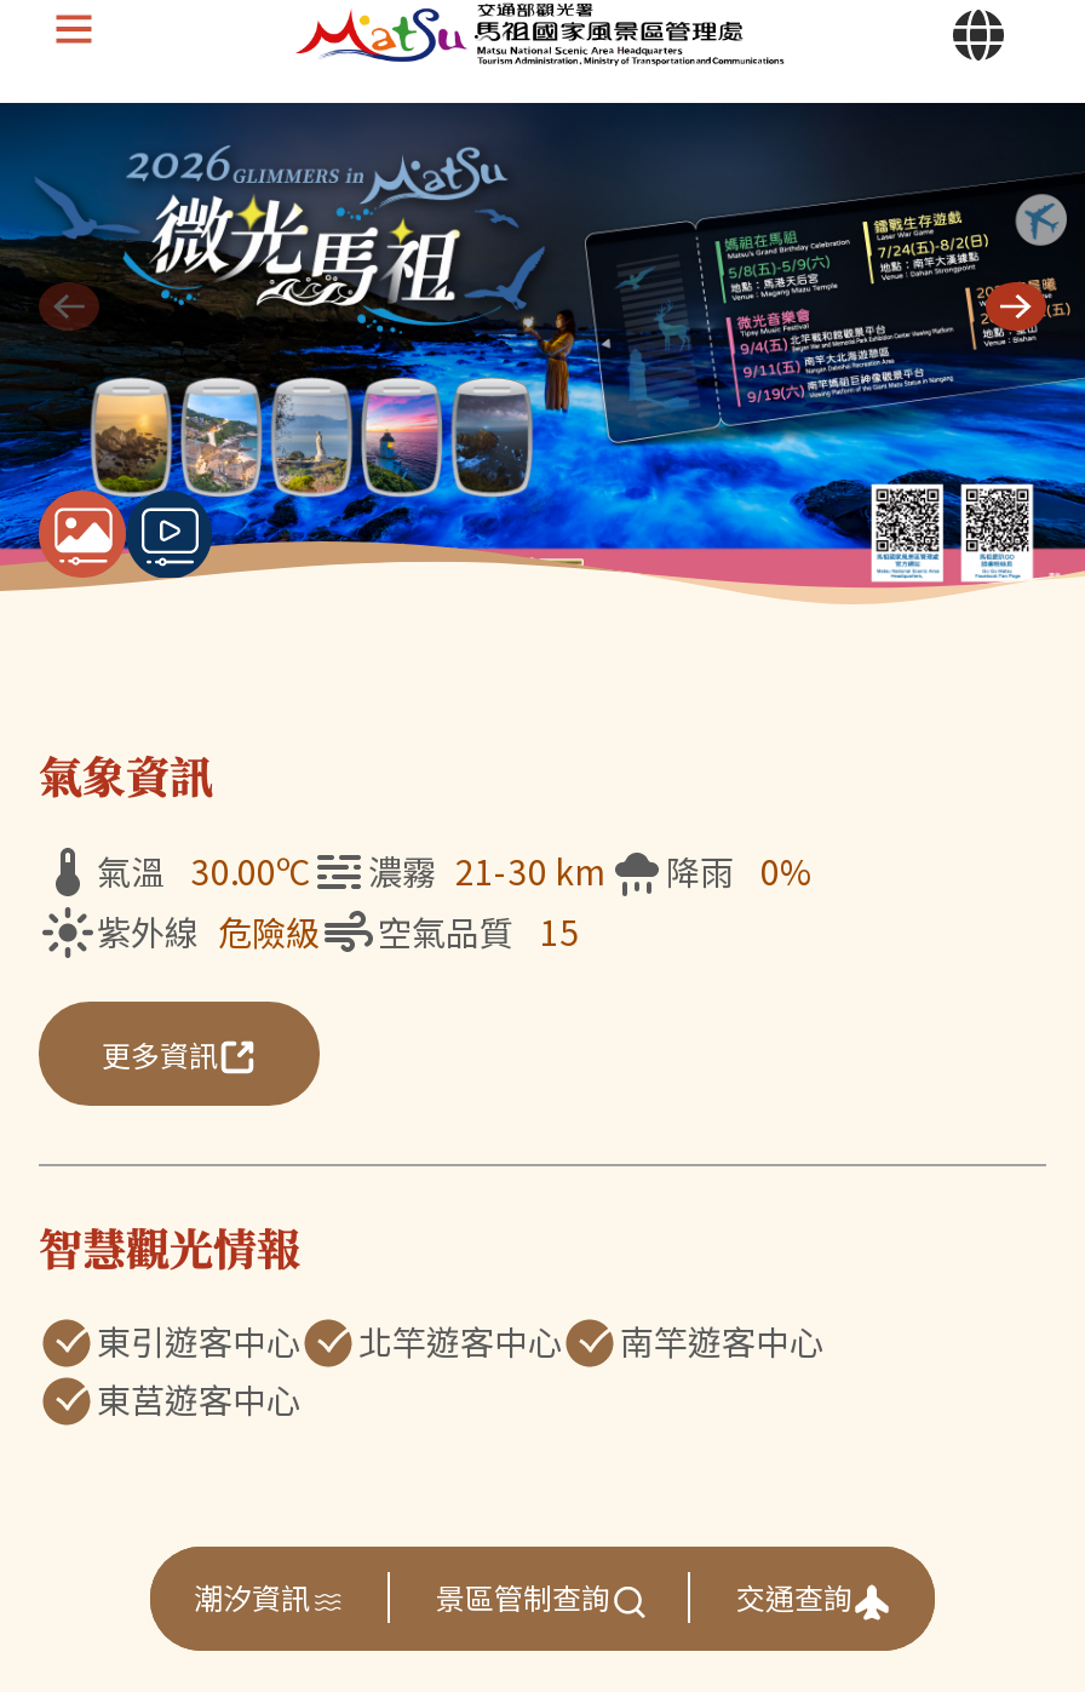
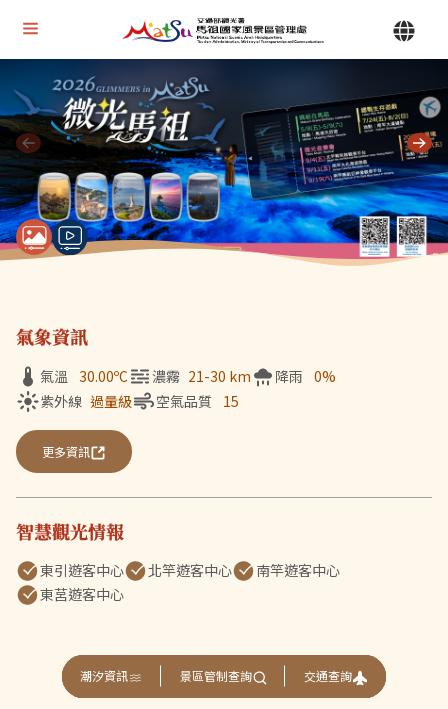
- 紫外線 危險級
+ 紫外線 過量級
